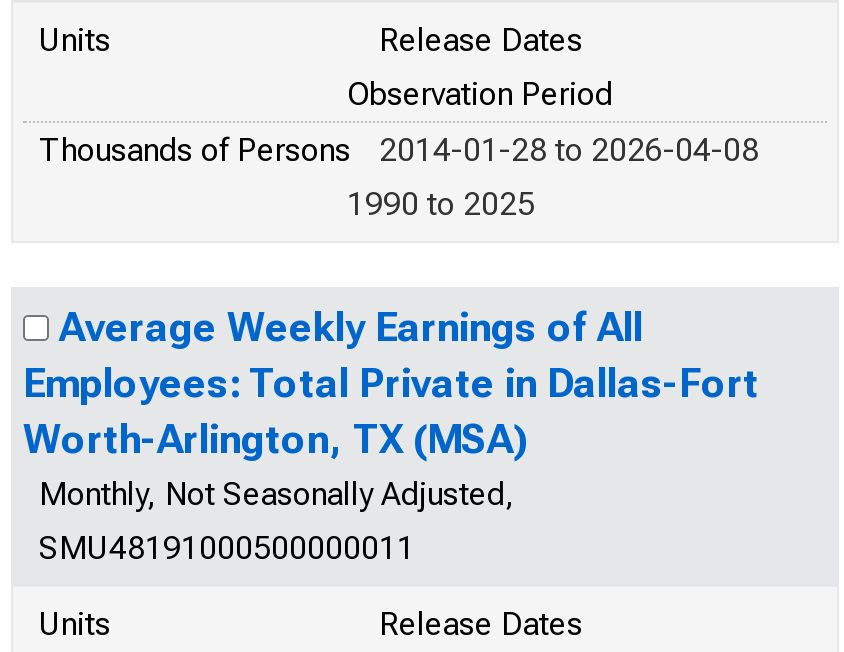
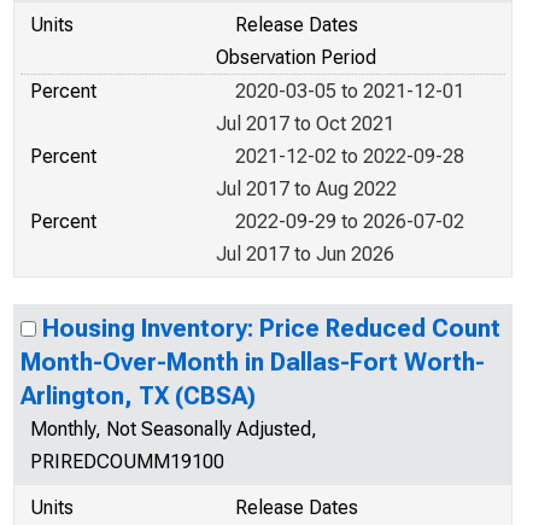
- Thousands of Persons
- 2014-01-28 to 2026-04-08
- 1990 to 2025
+ Percent
+ 2020-03-05 to 2021-12-01
+ Jul 2017 to Oct 2021
+ Percent
+ 2021-12-02 to 2022-09-28
+ Jul 2017 to Aug 2022
+ Percent
+ 2022-09-29 to 2026-07-02
+ Jul 2017 to Jun 2026

- Average Weekly Earnings of All
- Employees: Total Private in Dallas-Fort
- Worth-Arlington, TX (MSA)
+ Housing Inventory: Price Reduced Count
+ Month-Over-Month in Dallas-Fort Worth-
+ Arlington, TX (CBSA)

- SMU48191000500000011
+ PRIREDCOUMM19100
